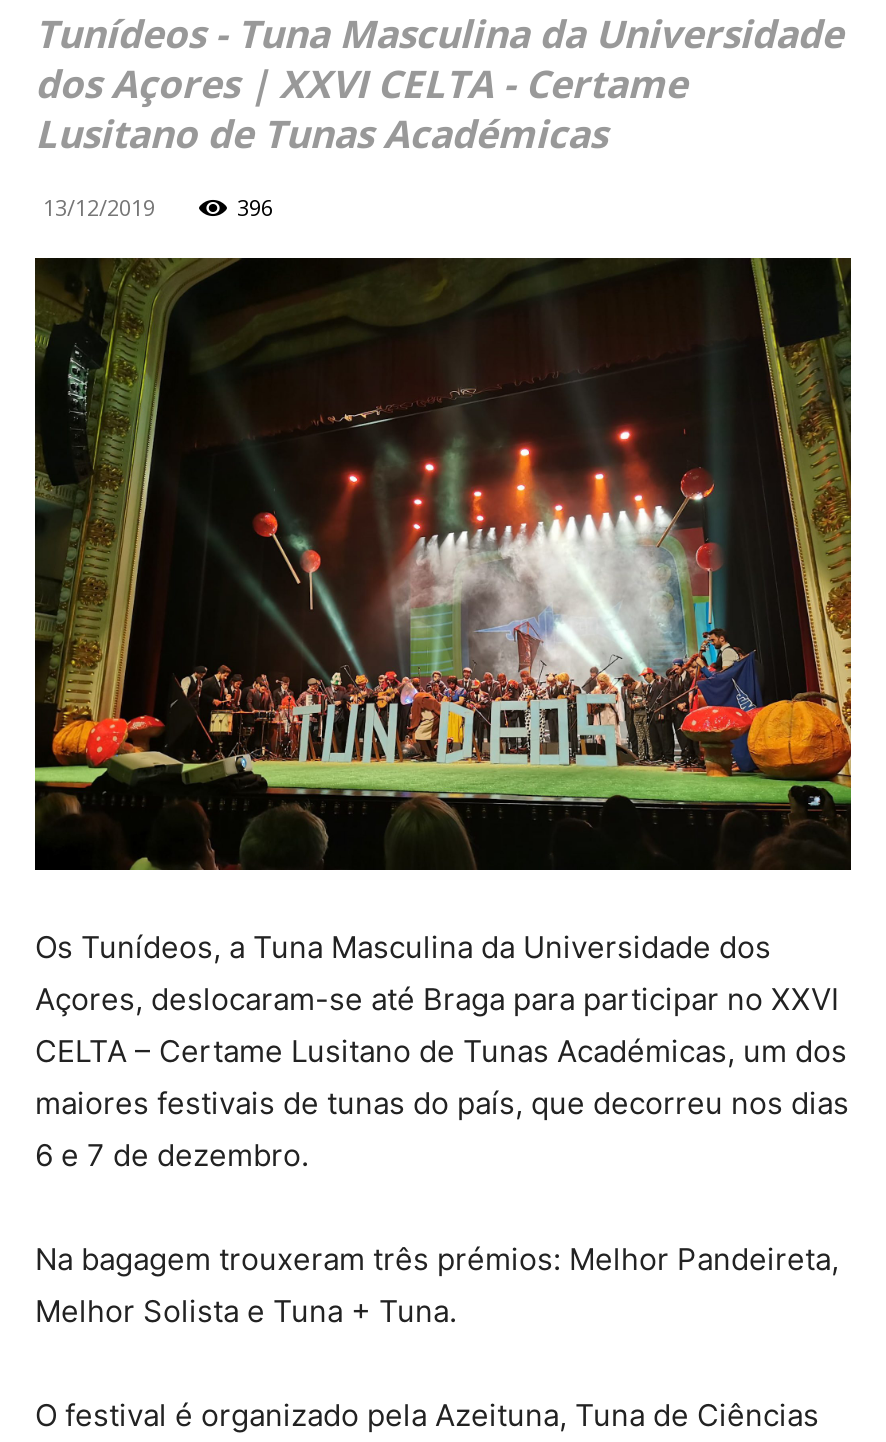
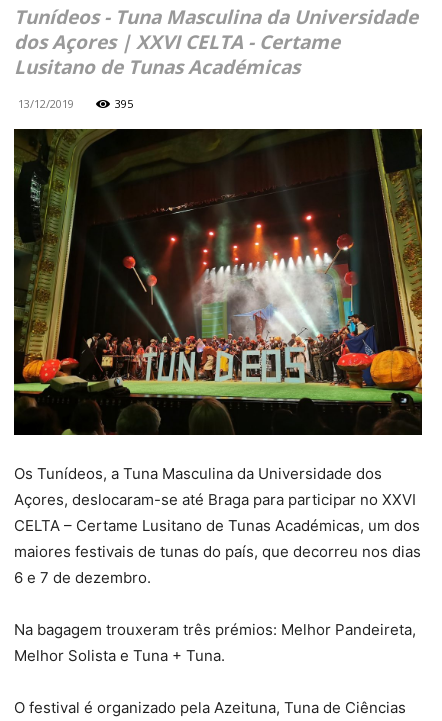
- 396
+ 395
